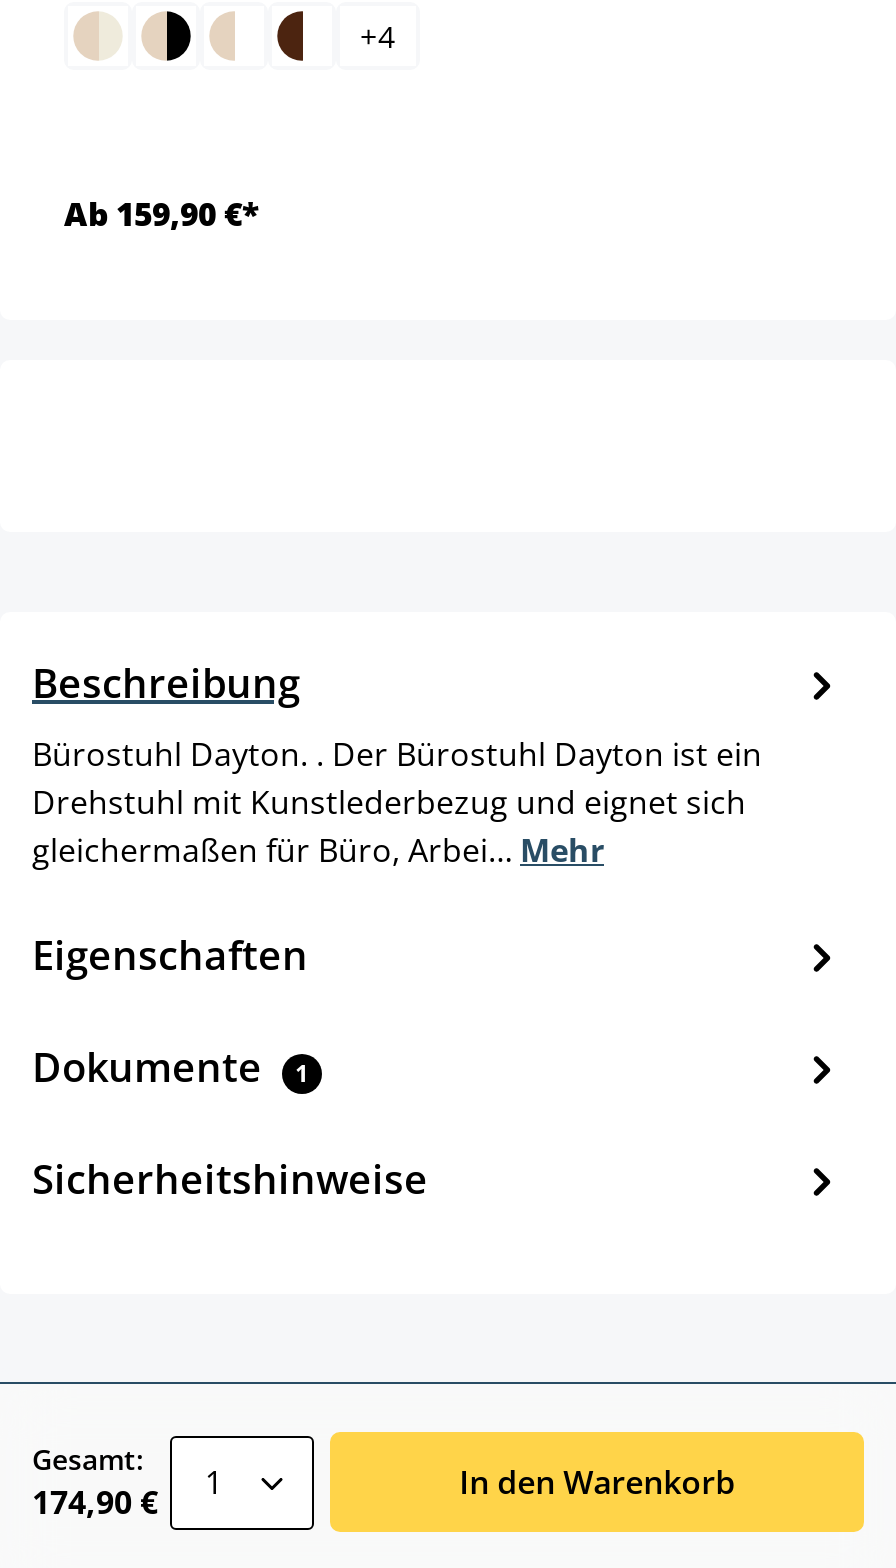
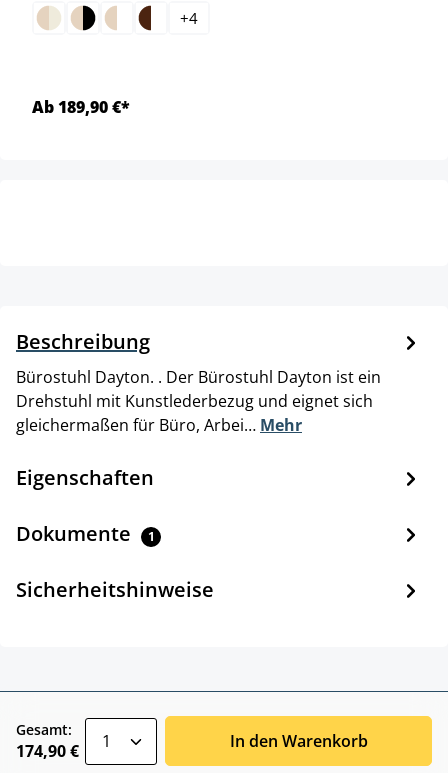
- Ab 159,90 €*
+ Ab 189,90 €*
